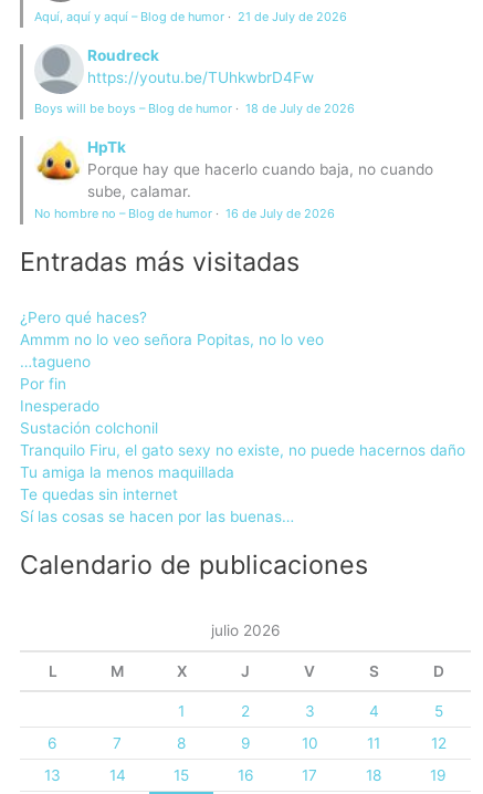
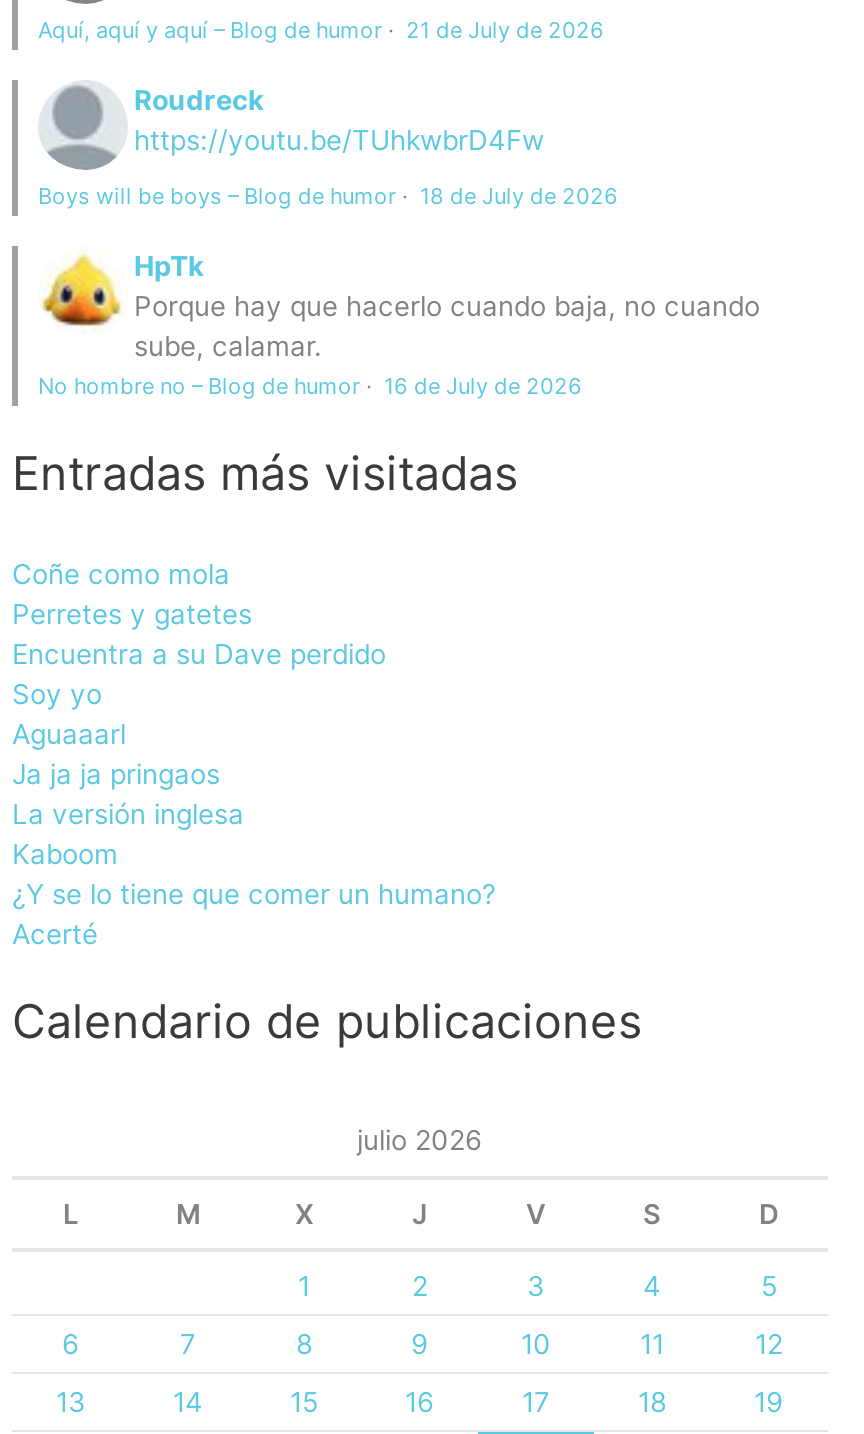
- ¿Pero qué haces?
- Ammm no lo veo señora Popitas, no lo veo
- …tagueno
- Por fin
- Inesperado
- Sustación colchonil
- Tranquilo Firu, el gato sexy no existe, no puede hacernos daño
- Tu amiga la menos maquillada
- Te quedas sin internet
- Sí las cosas se hacen por las buenas…
+ Coñe como mola
+ Perretes y gatetes
+ Encuentra a su Dave perdido
+ Soy yo
+ Aguaaarl
+ Ja ja ja pringaos
+ La versión inglesa
+ Kaboom
+ ¿Y se lo tiene que comer un humano?
+ Acerté
